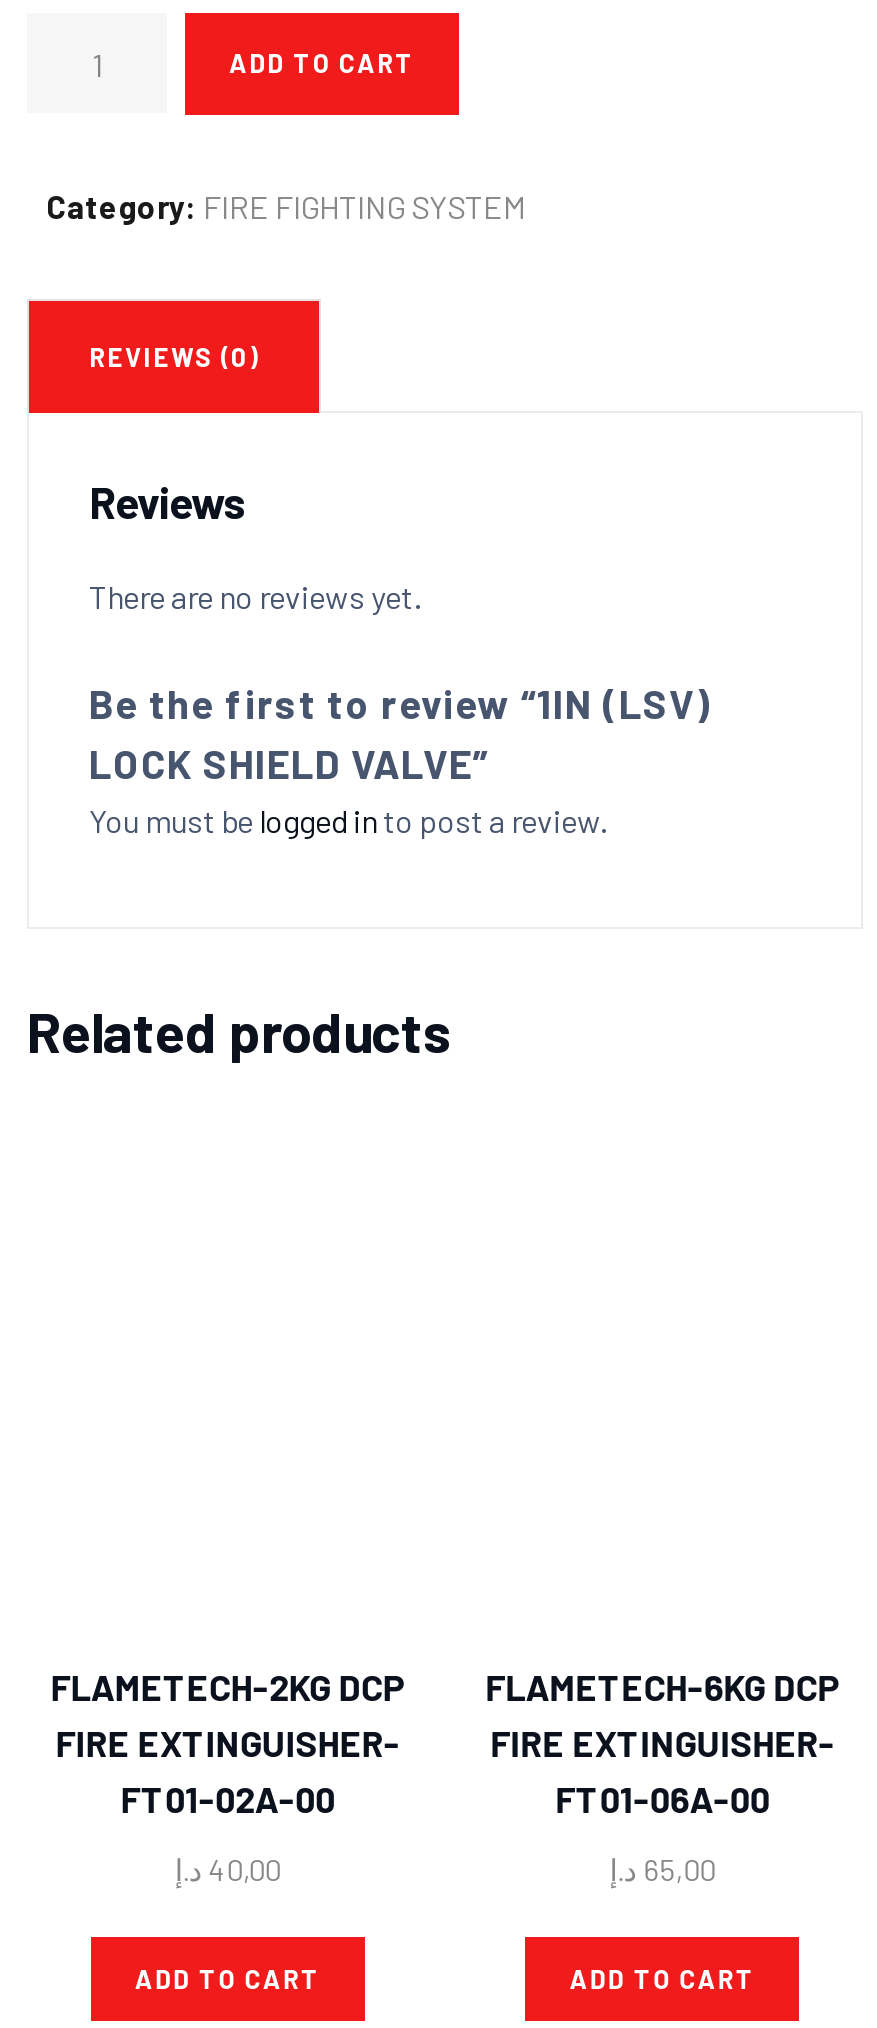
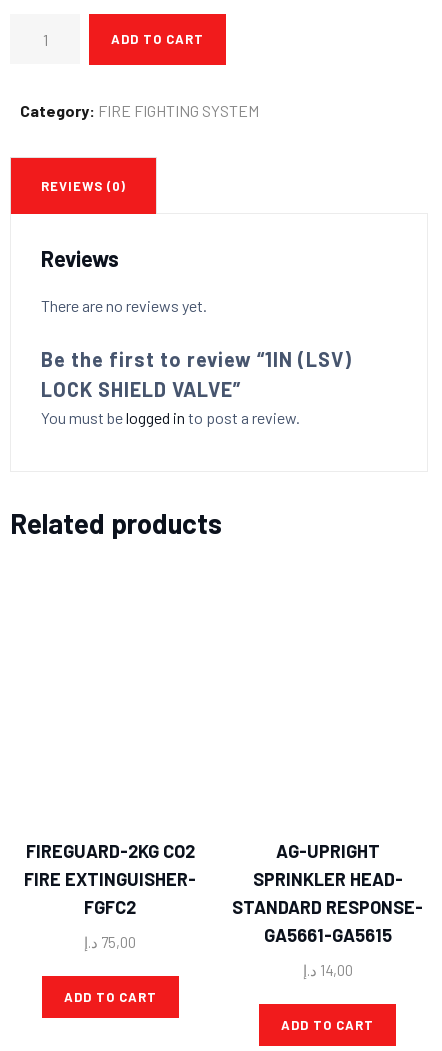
- FLAMETECH-2KG DCP
+ FIREGUARD-2KG CO2

- FLAMETECH-6KG DCP
- FIRE EXTINGUISHER-
- FT01-06A-00
+ AG-UPRIGHT
+ SPRINKLER HEAD-
+ STANDARD RESPONSE-
+ GA5661-GA5615

- FT01-02A-00
+ FGFC2

- 40,00 د.إ
+ 75,00 د.إ

- 65,00 د.إ
+ 14,00 د.إ
